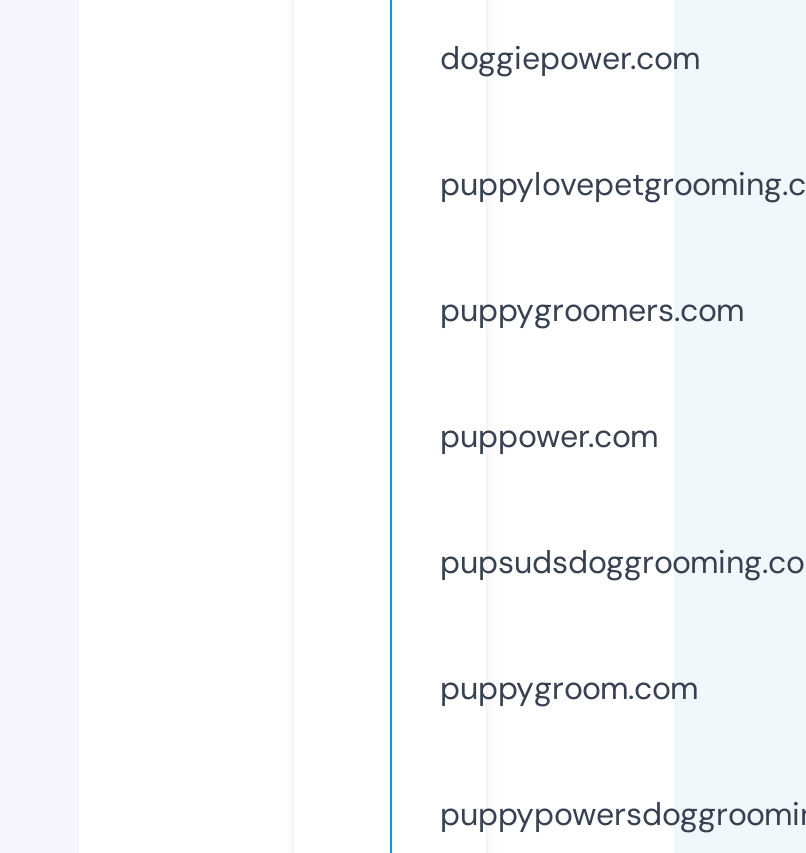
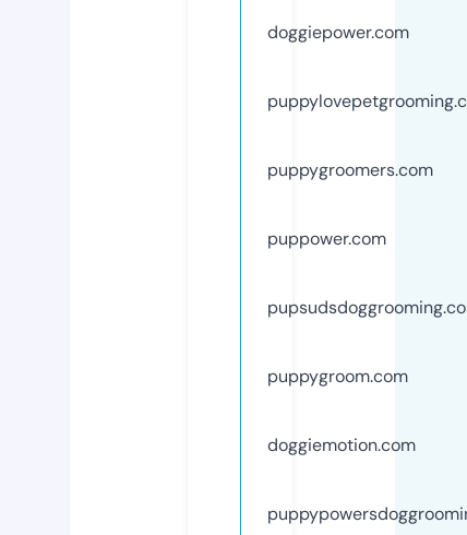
+ doggiemotion.com
